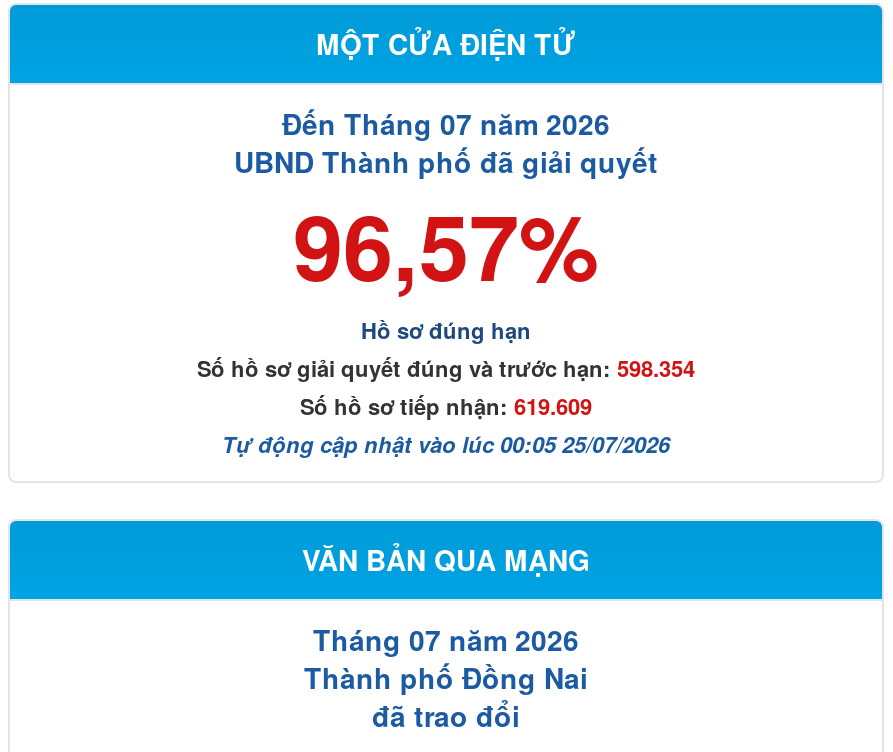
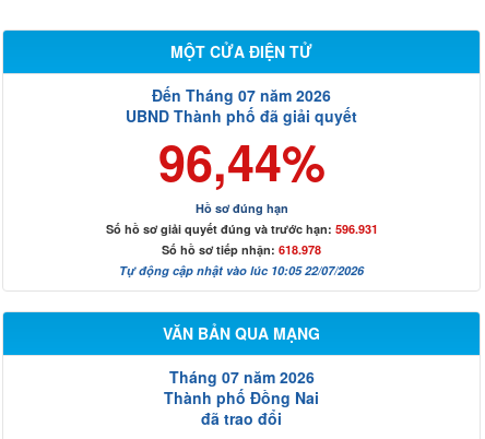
- 96,57%
+ 96,44%

- Số hồ sơ giải quyết đúng và trước hạn: 598.354
+ Số hồ sơ giải quyết đúng và trước hạn: 596.931

- Số hồ sơ tiếp nhận: 619.609
+ Số hồ sơ tiếp nhận: 618.978

- Tự động cập nhật vào lúc 00:05 25/07/2026
+ Tự động cập nhật vào lúc 10:05 22/07/2026
